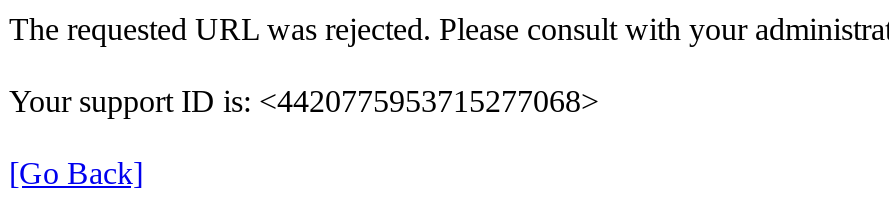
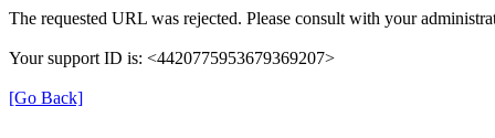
- Your support ID is: <4420775953715277068>
+ Your support ID is: <4420775953679369207>
